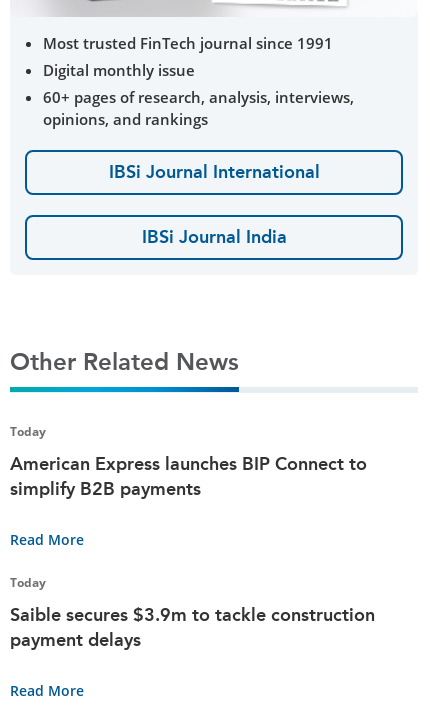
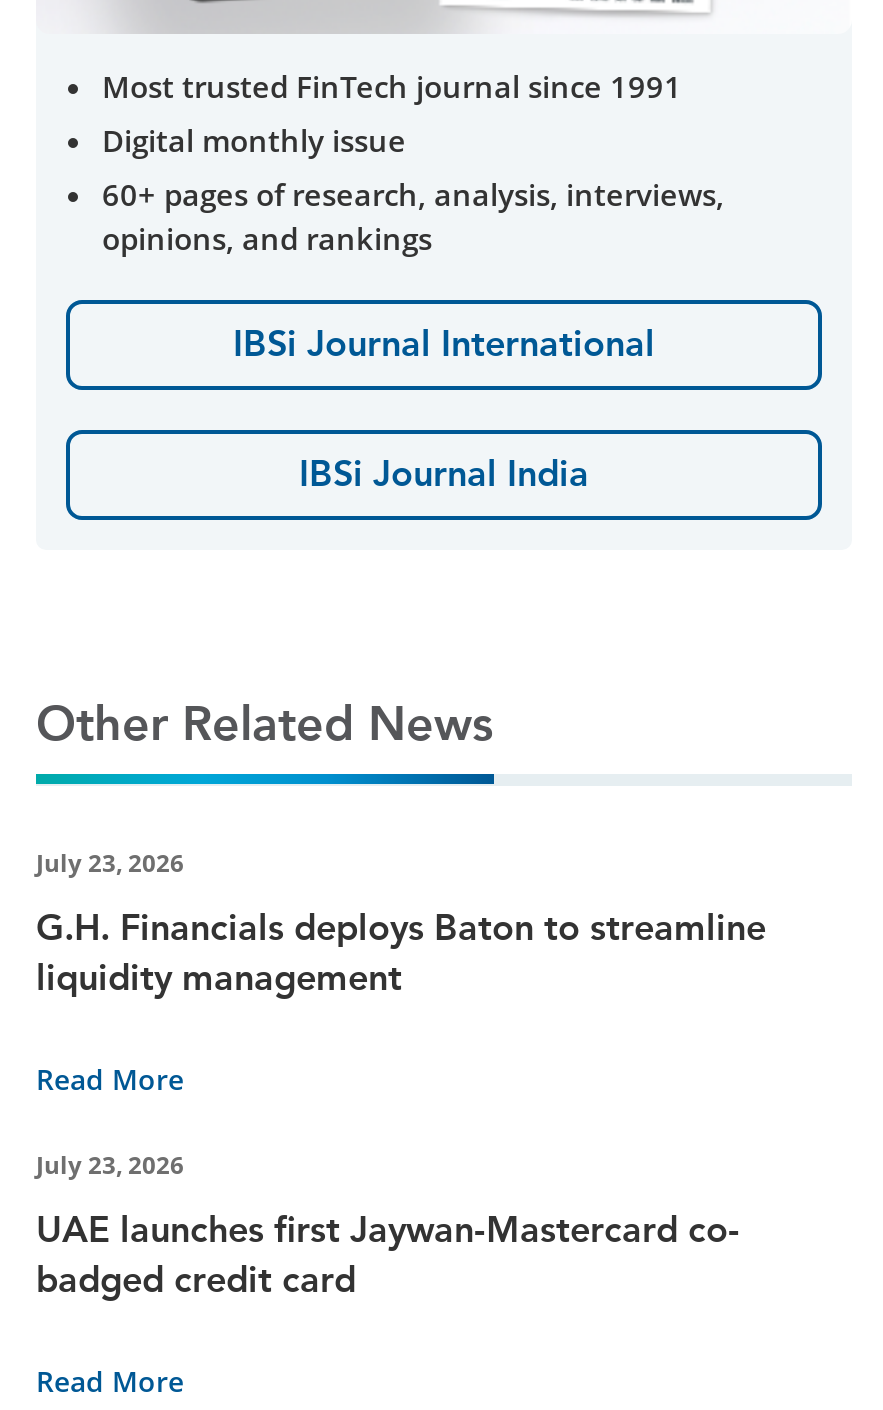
- Today
+ July 23, 2026

- American Express launches BIP Connect to
- simplify B2B payments
+ G.H. Financials deploys Baton to streamline
+ liquidity management

- Today
+ July 23, 2026

- Saible secures $3.9m to tackle construction
- payment delays
+ UAE launches first Jaywan-Mastercard co-
+ badged credit card
